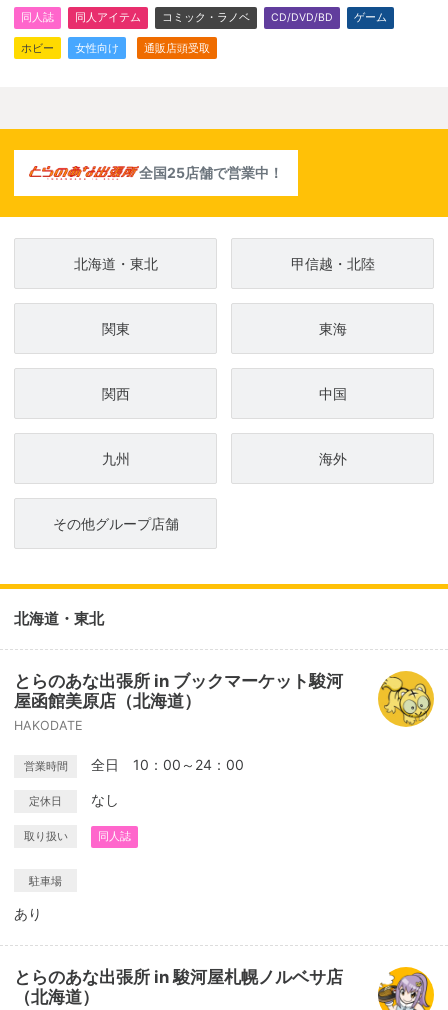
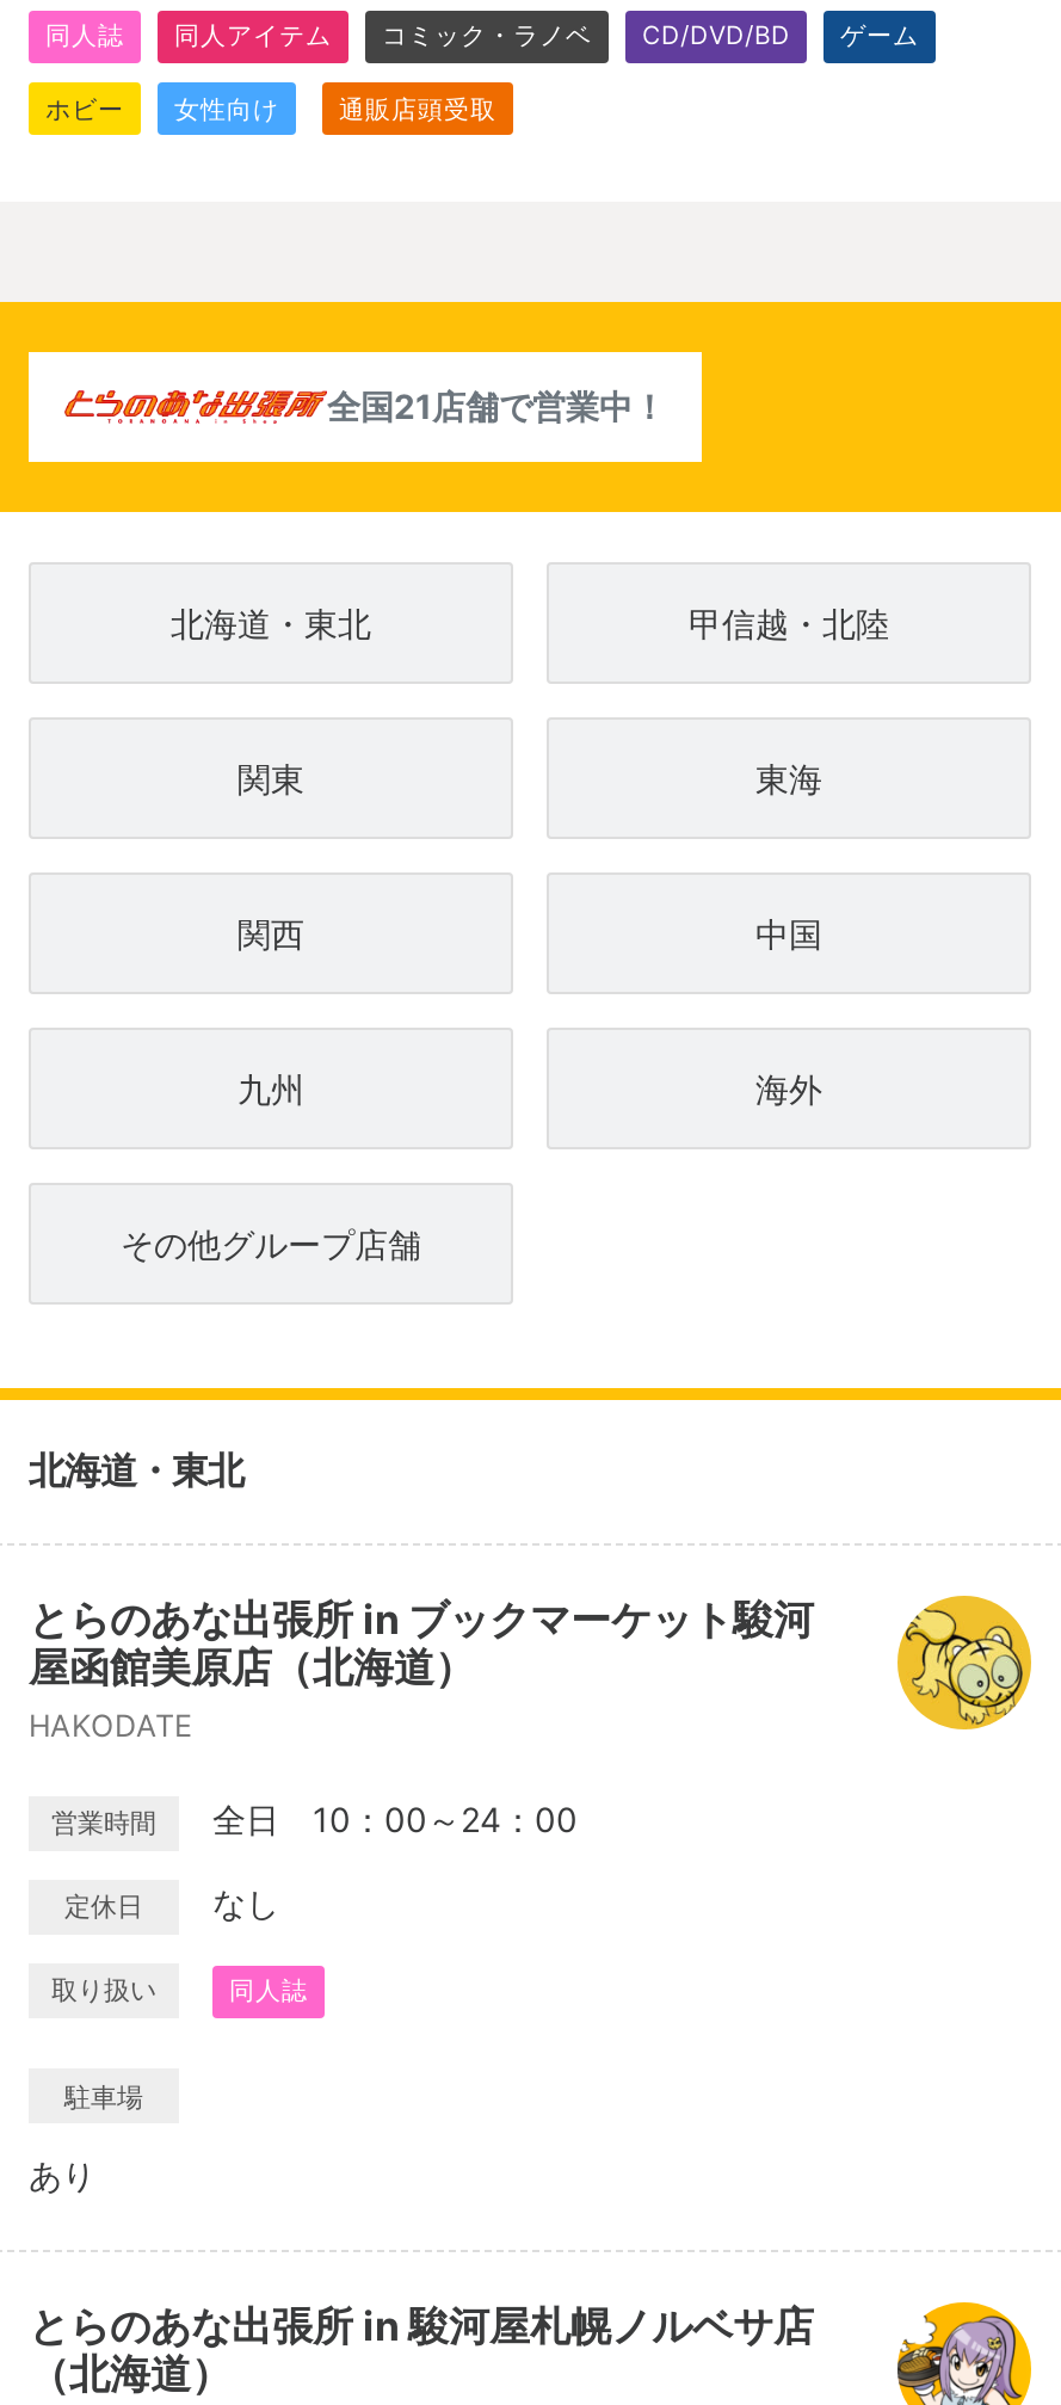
- 全国25店舗で営業中！
+ 全国21店舗で営業中！
